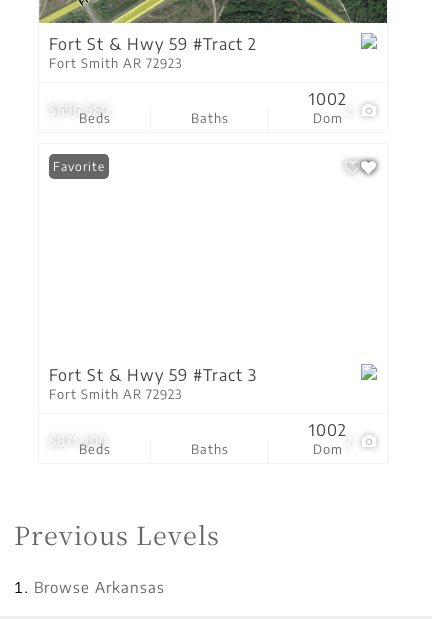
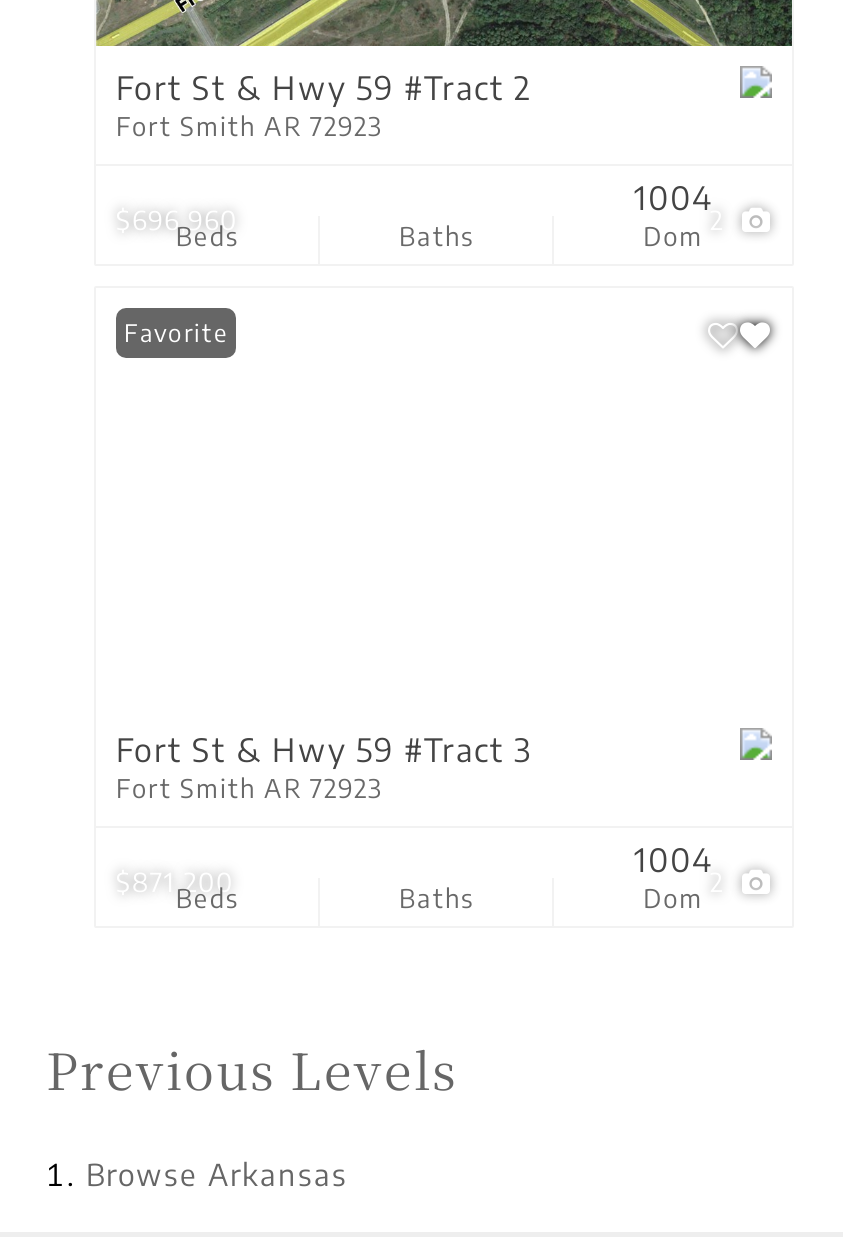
- 1002
+ 1004

- 1002
+ 1004
